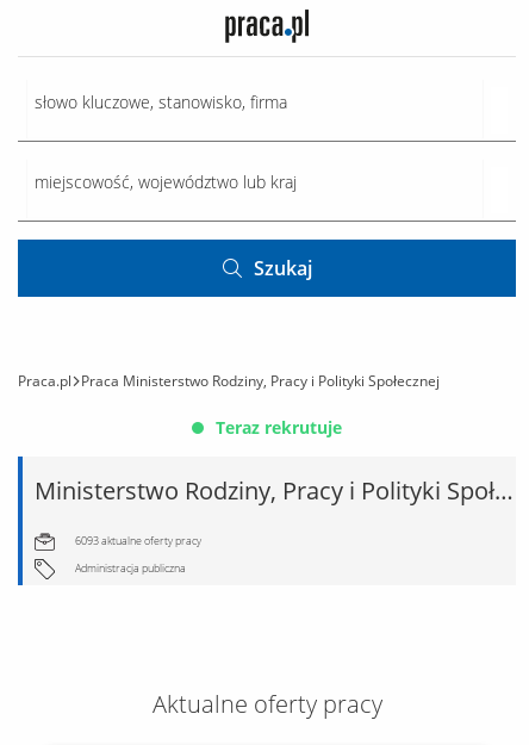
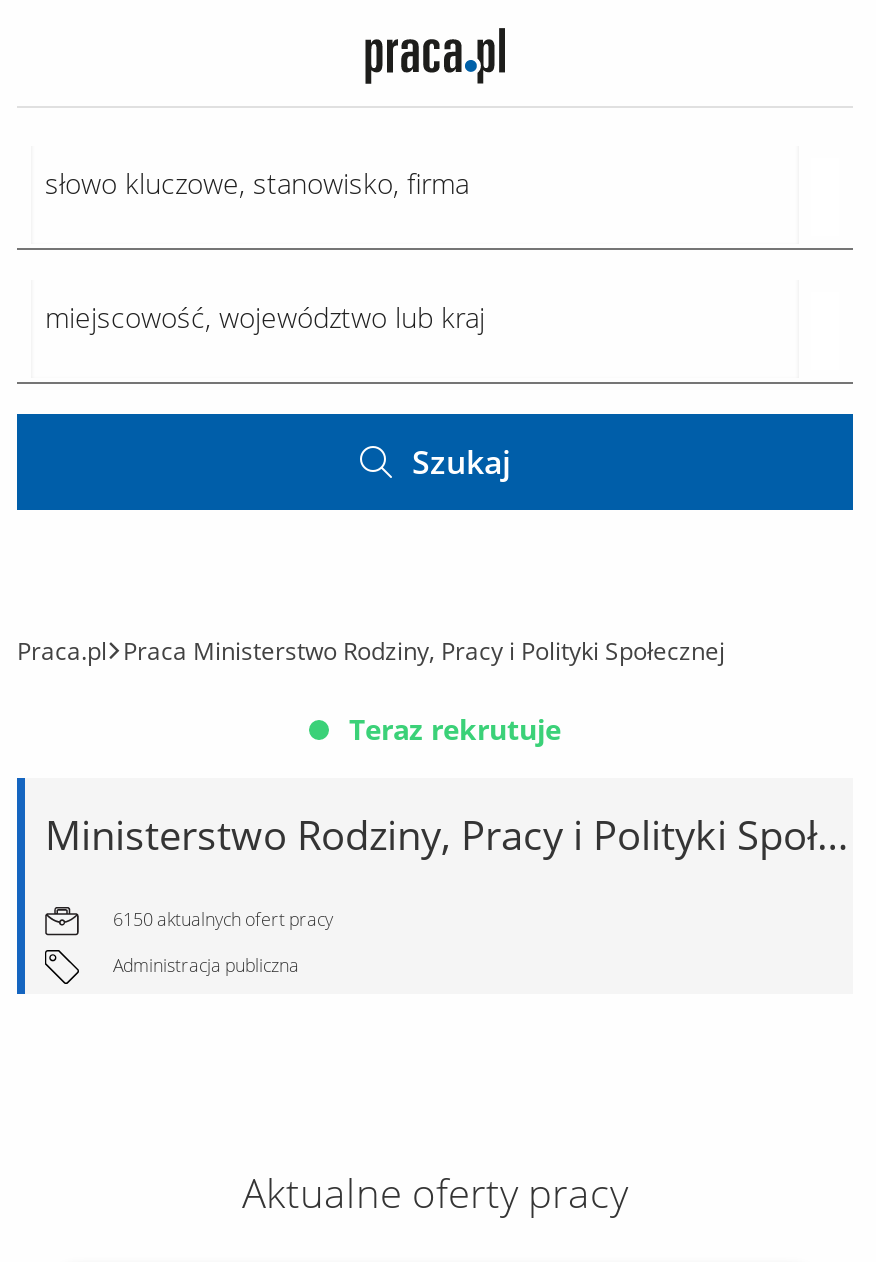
- 6093 aktualne oferty pracy
+ 6150 aktualnych ofert pracy
